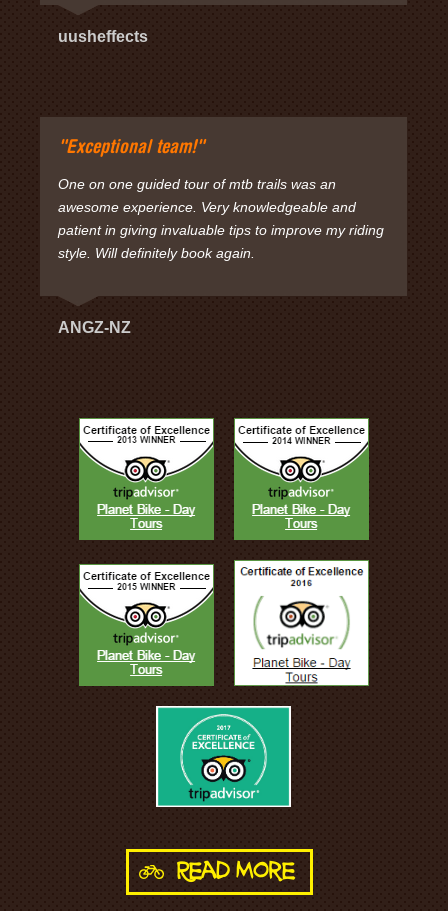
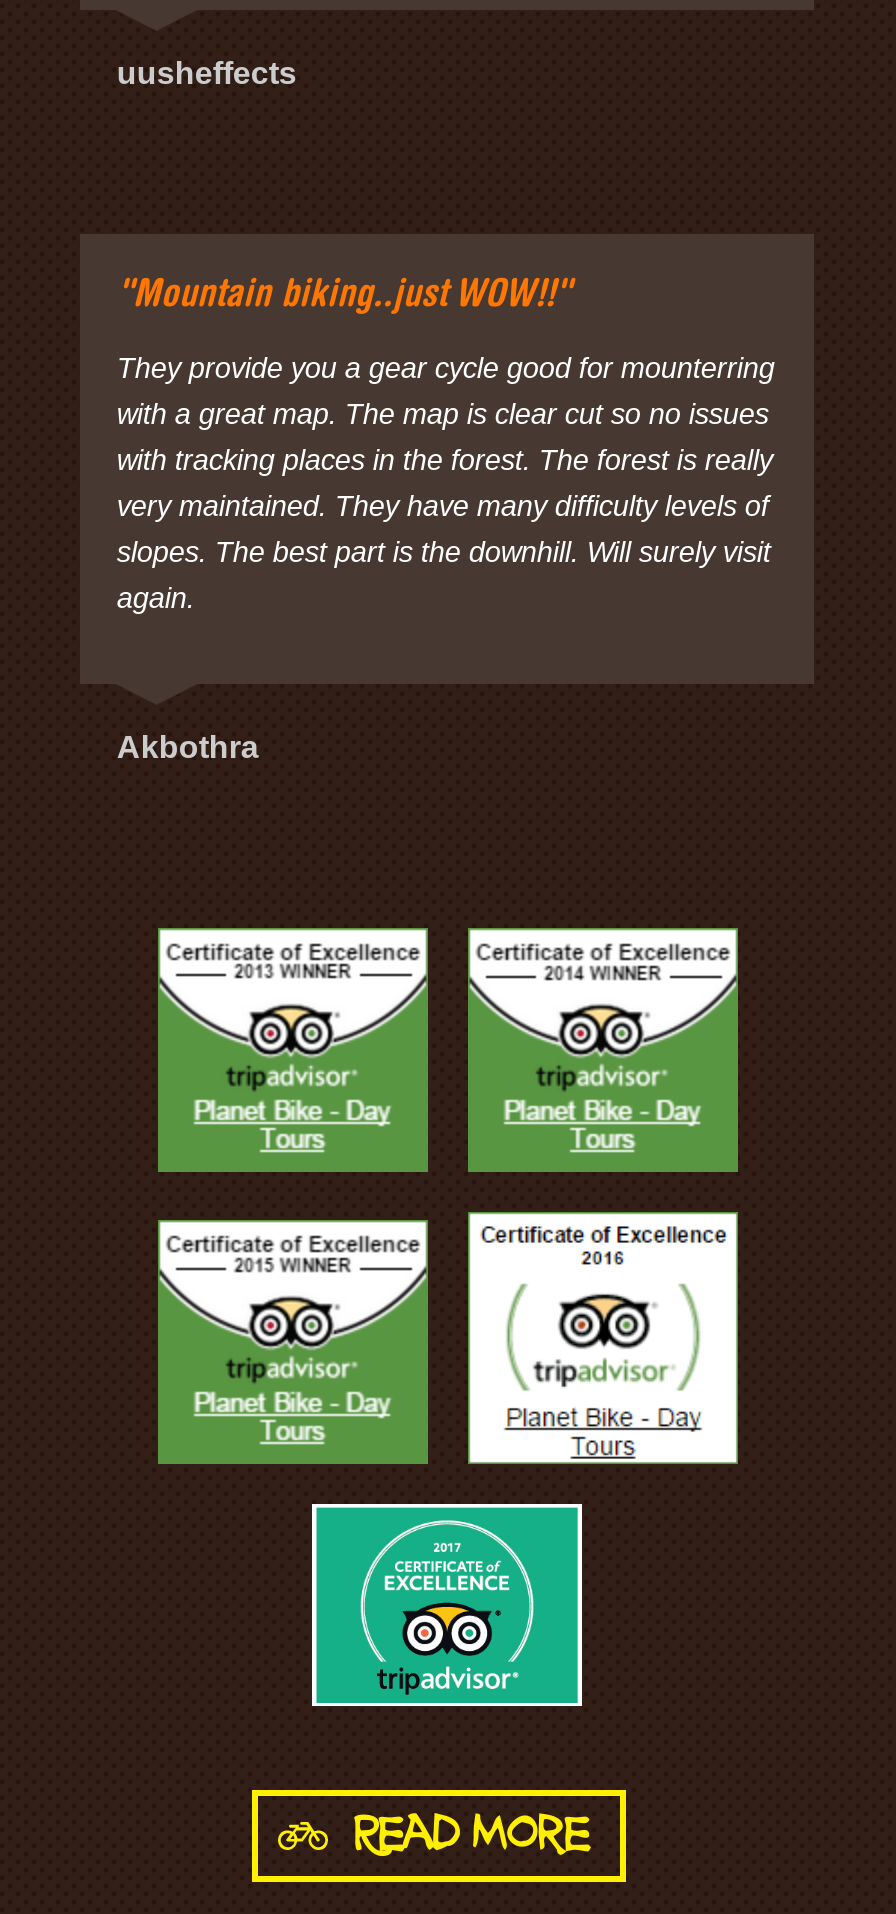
- "Exceptional team!"
+ "Mountain biking..just WOW!!"

- One on one guided tour of mtb trails was an
- awesome experience. Very knowledgeable and
- patient in giving invaluable tips to improve my riding
- style. Will definitely book again.
+ They provide you a gear cycle good for mounterring
+ with a great map. The map is clear cut so no issues
+ with tracking places in the forest. The forest is really
+ very maintained. They have many difficulty levels of
+ slopes. The best part is the downhill. Will surely visit
+ again.

- ANGZ-NZ
+ Akbothra
